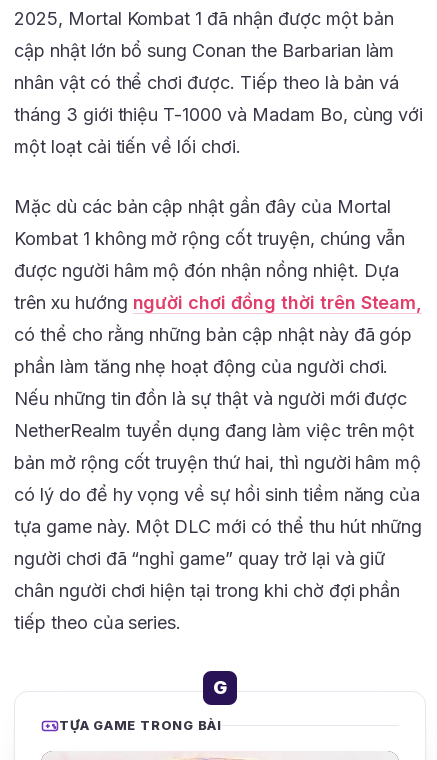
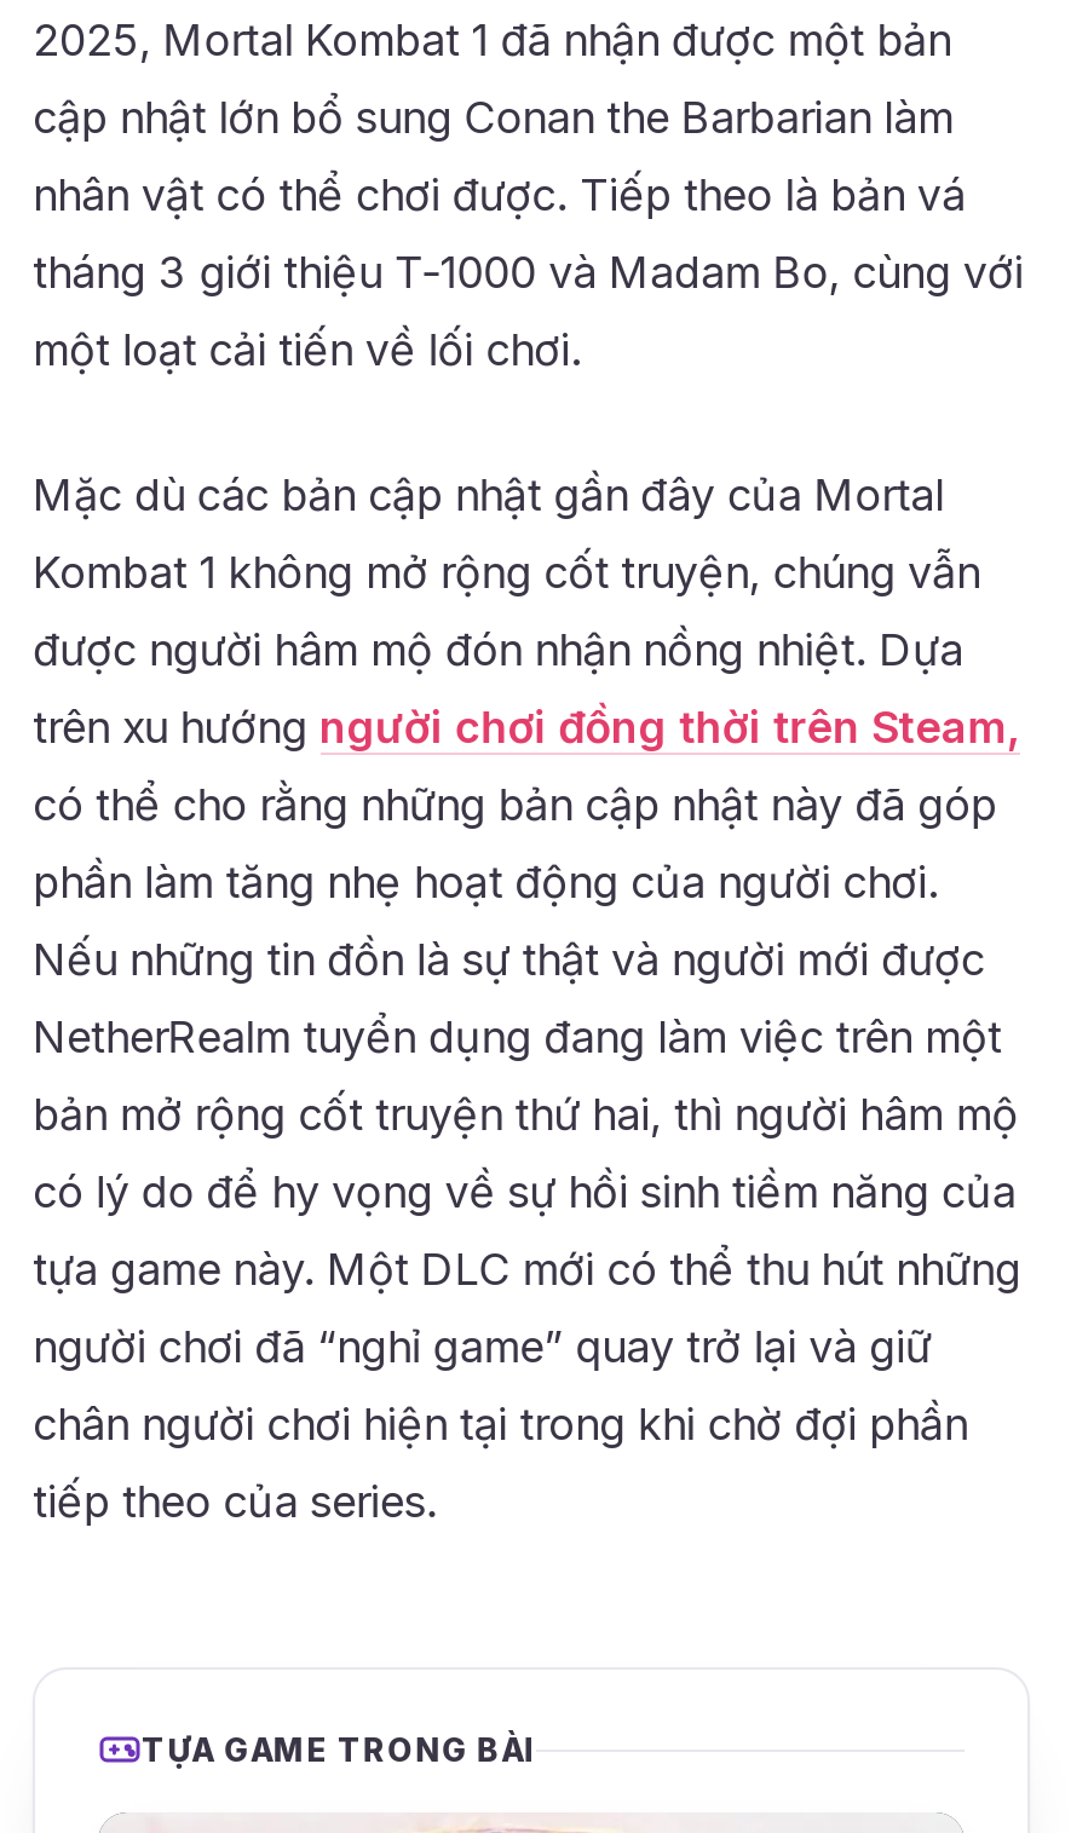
- G
